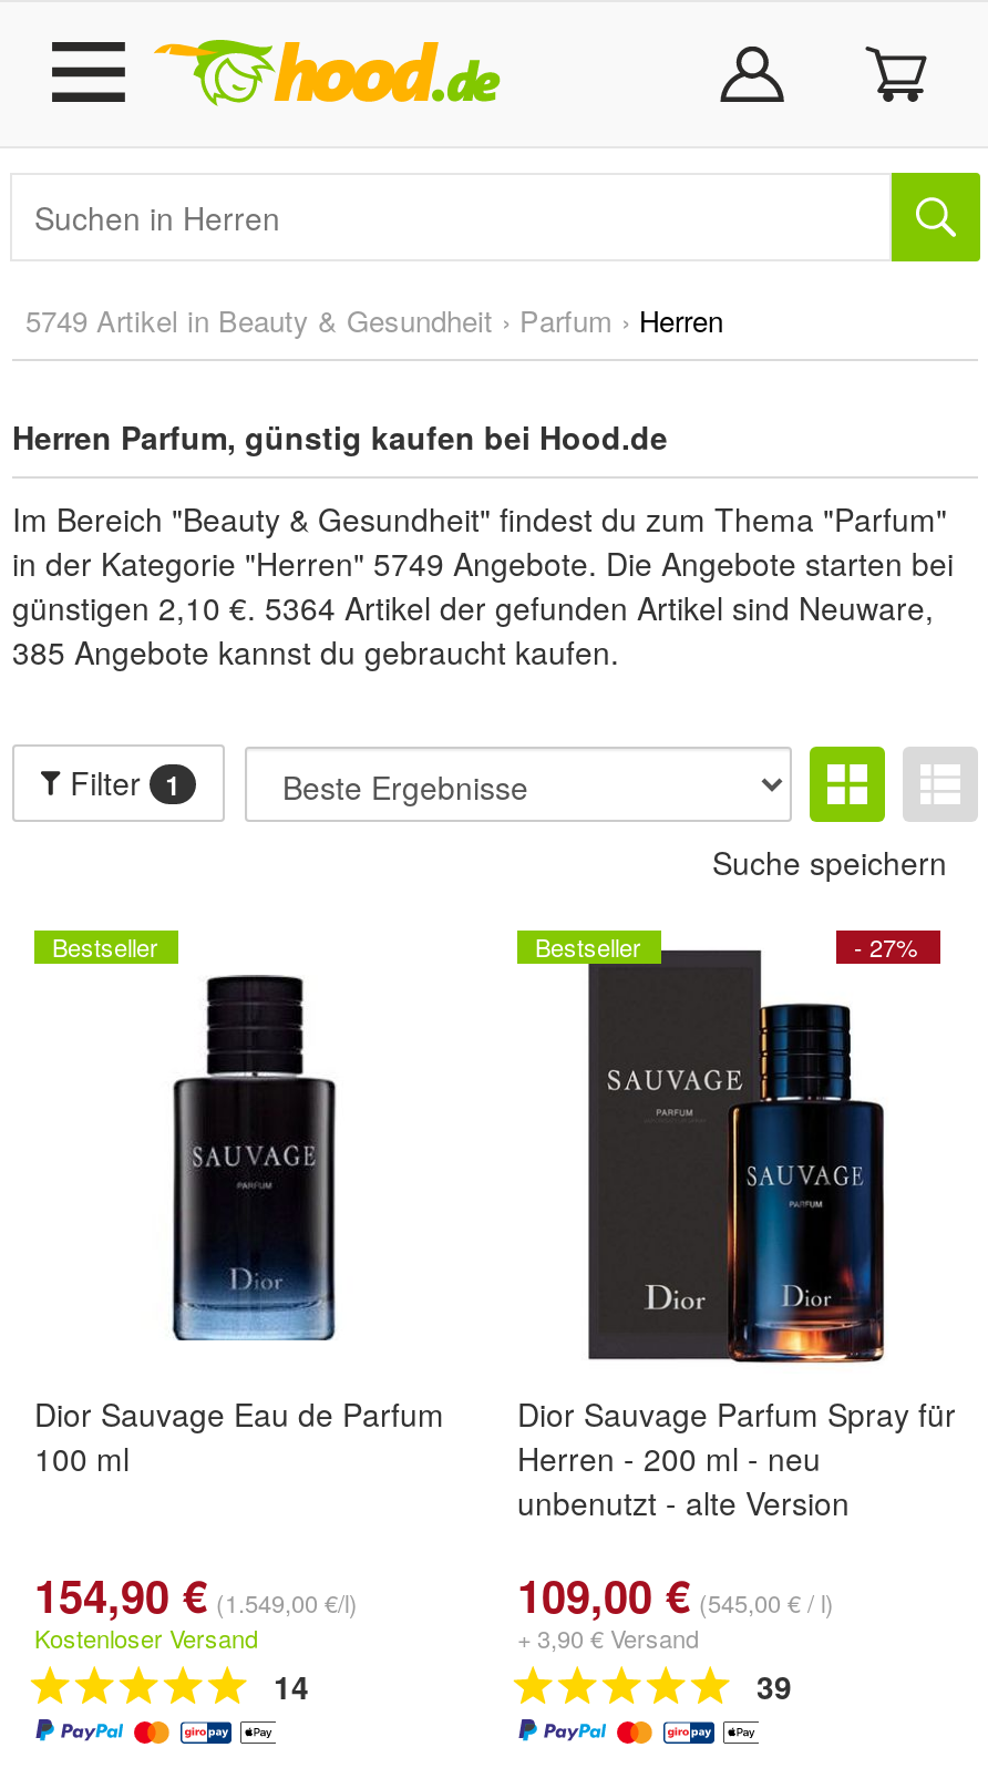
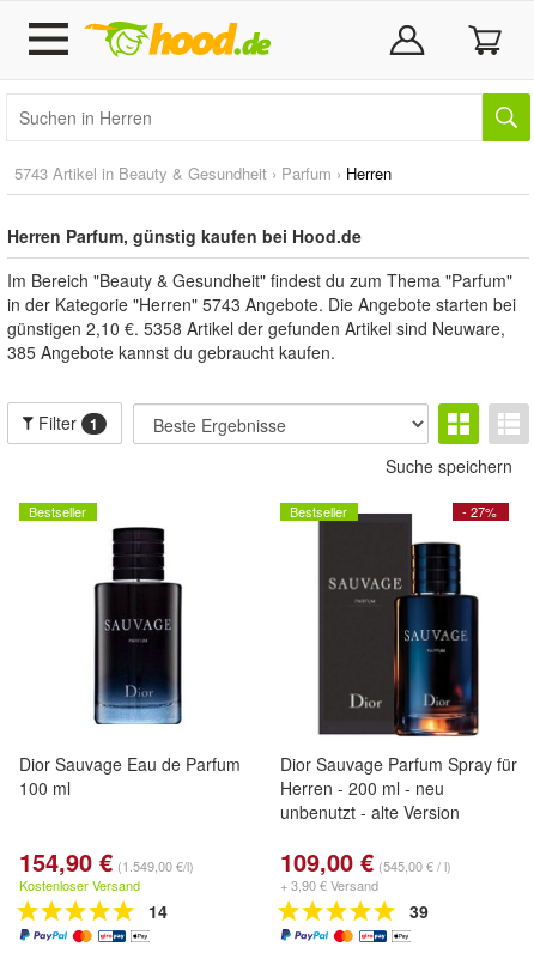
- 5749 Artikel in Beauty & Gesundheit › Parfum › Herren
+ 5743 Artikel in Beauty & Gesundheit › Parfum › Herren

- in der Kategorie "Herren" 5749 Angebote. Die Angebote starten bei
+ in der Kategorie "Herren" 5743 Angebote. Die Angebote starten bei

- günstigen 2,10 €. 5364 Artikel der gefunden Artikel sind Neuware,
+ günstigen 2,10 €. 5358 Artikel der gefunden Artikel sind Neuware,
